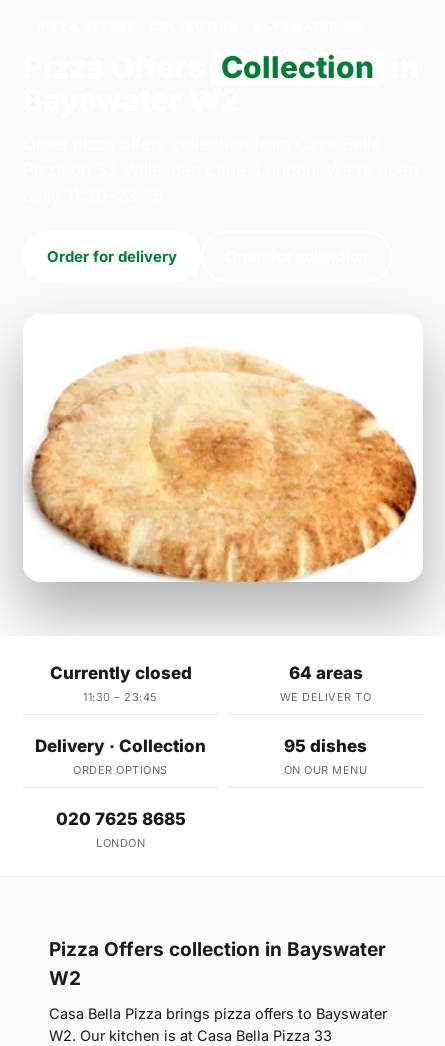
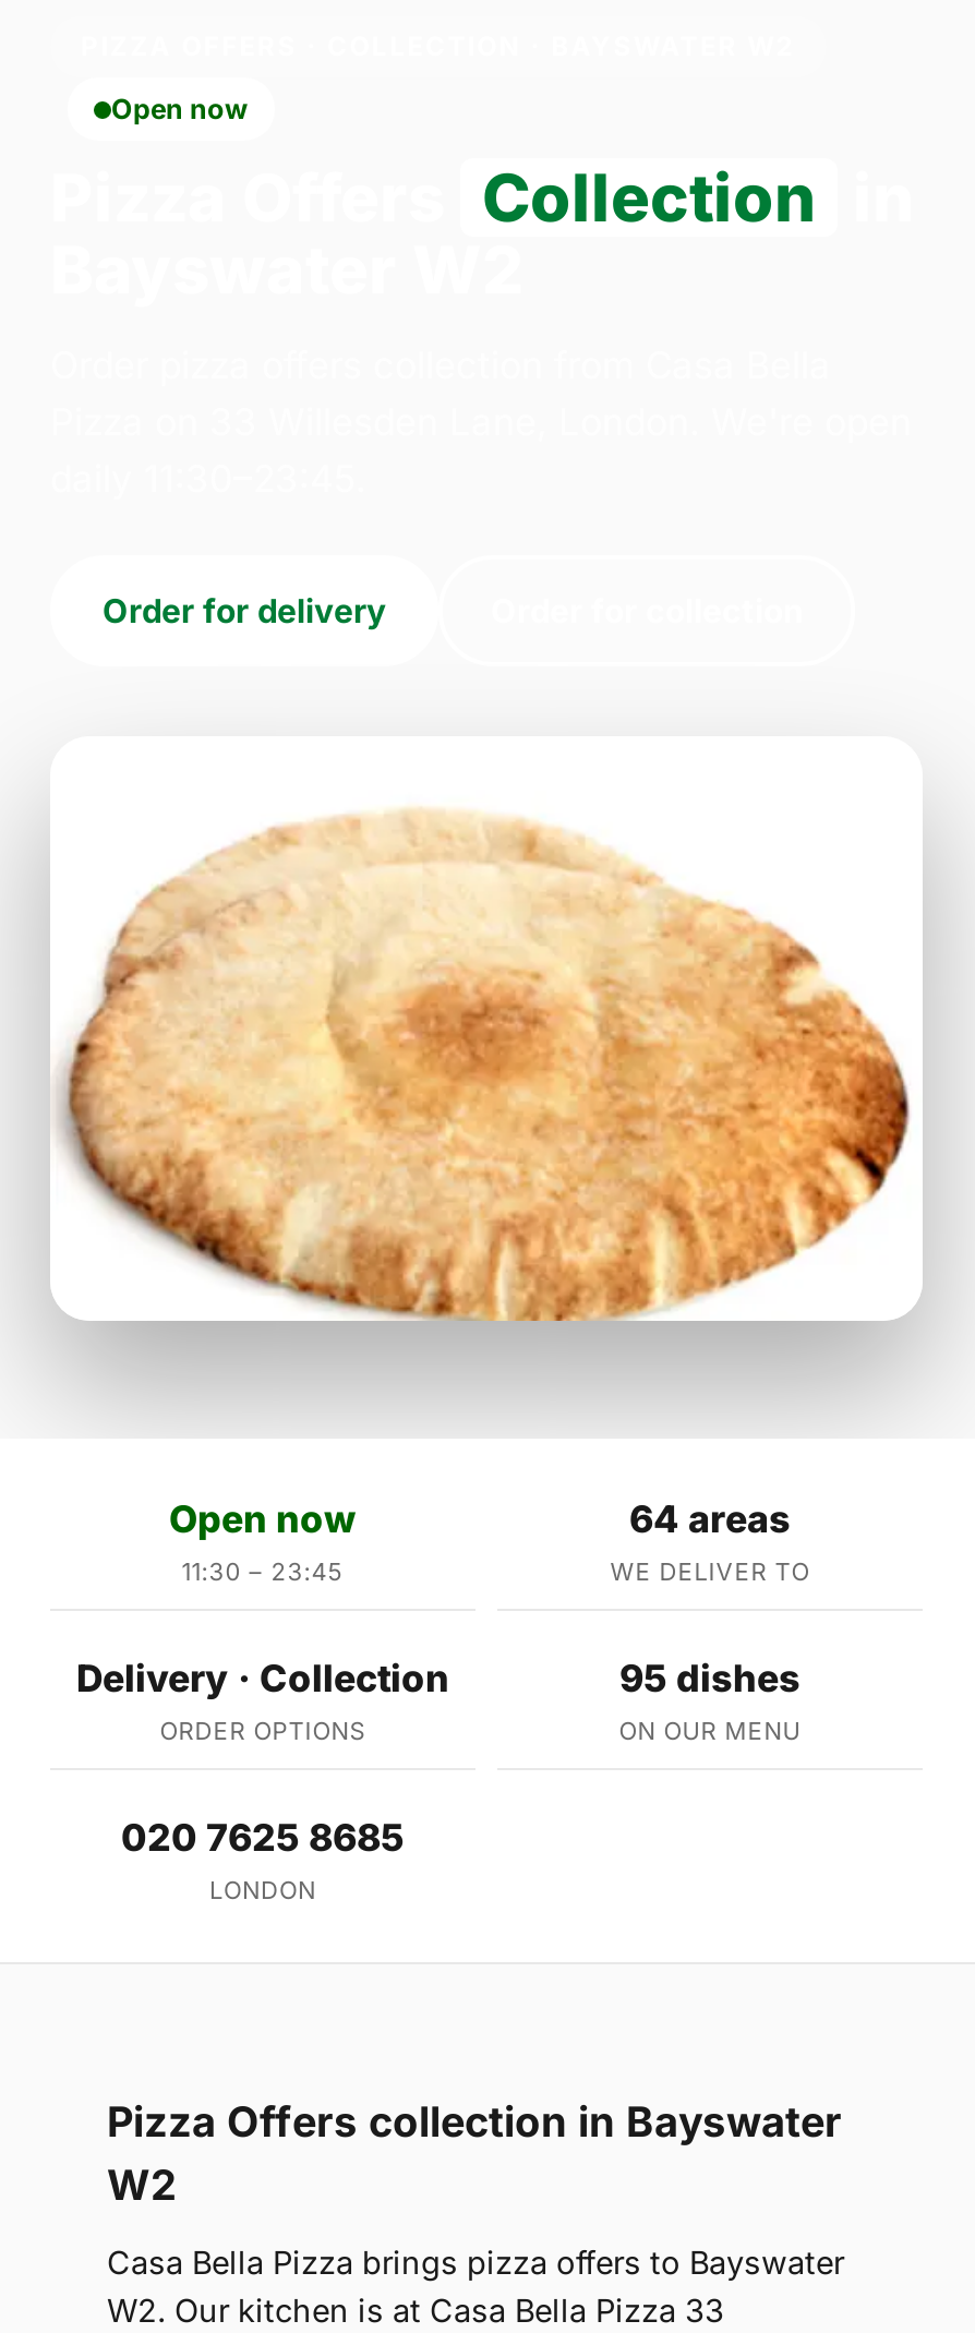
+ Open now

- Currently closed
+ Open now
